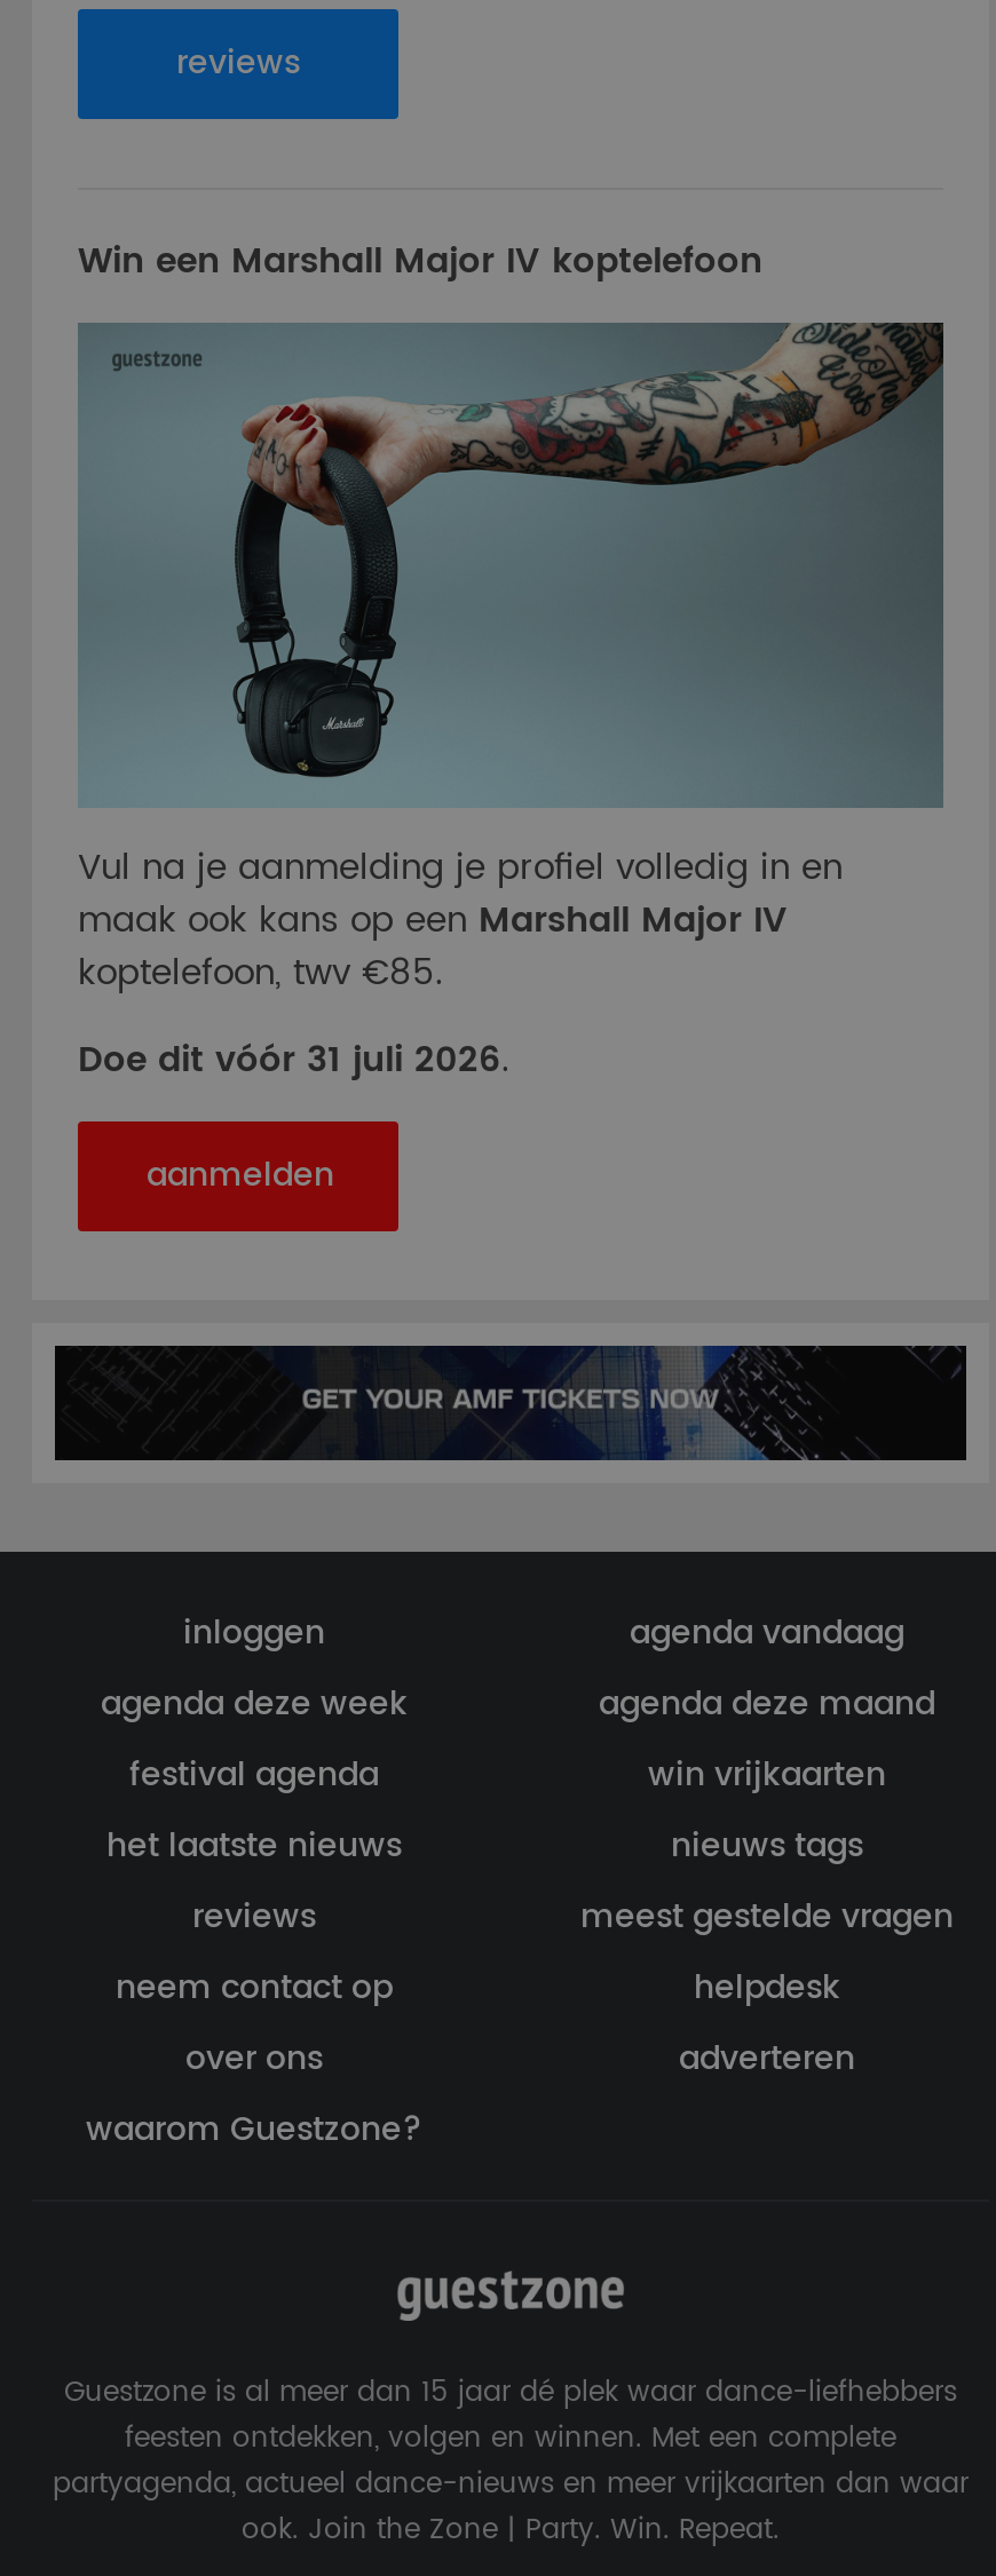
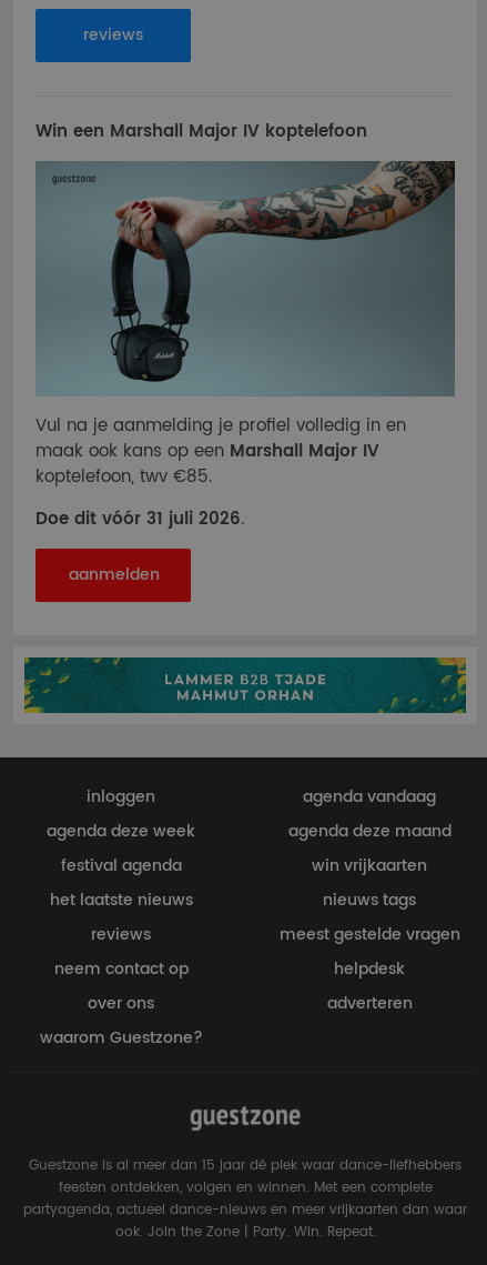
- [image]
+ [image]
